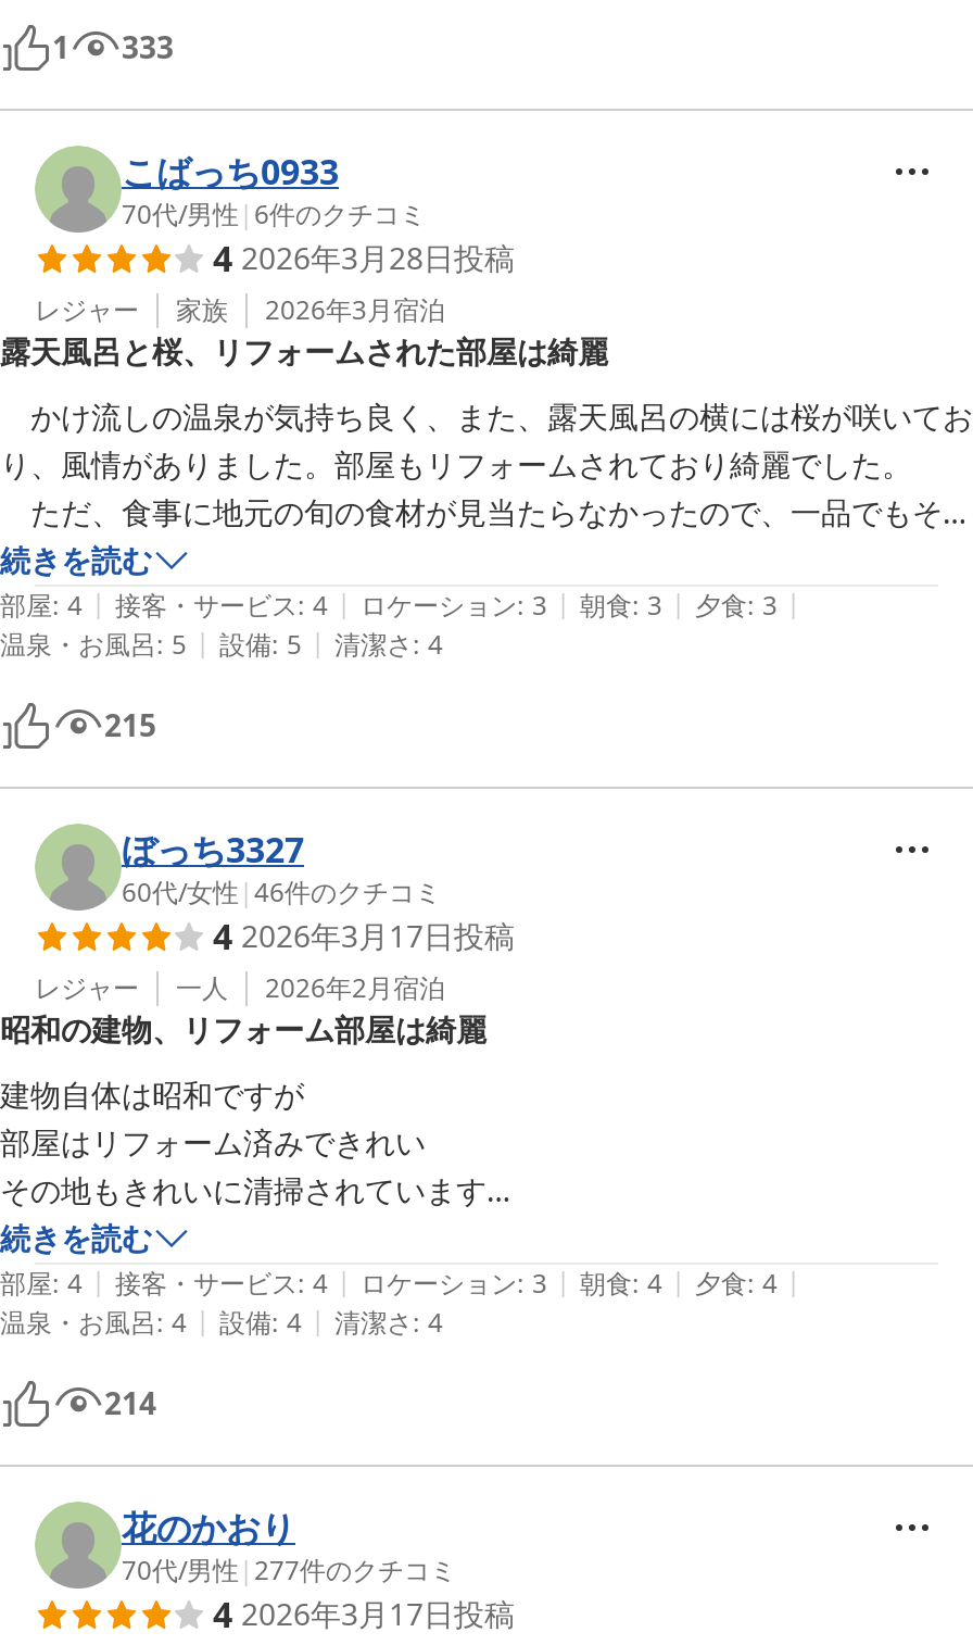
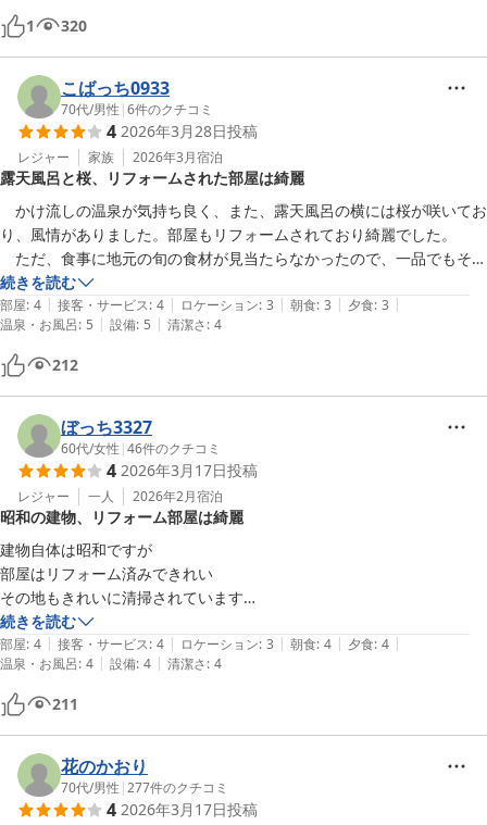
- 1 333
+ 1 320

- 215
+ 212

- 214
+ 211
